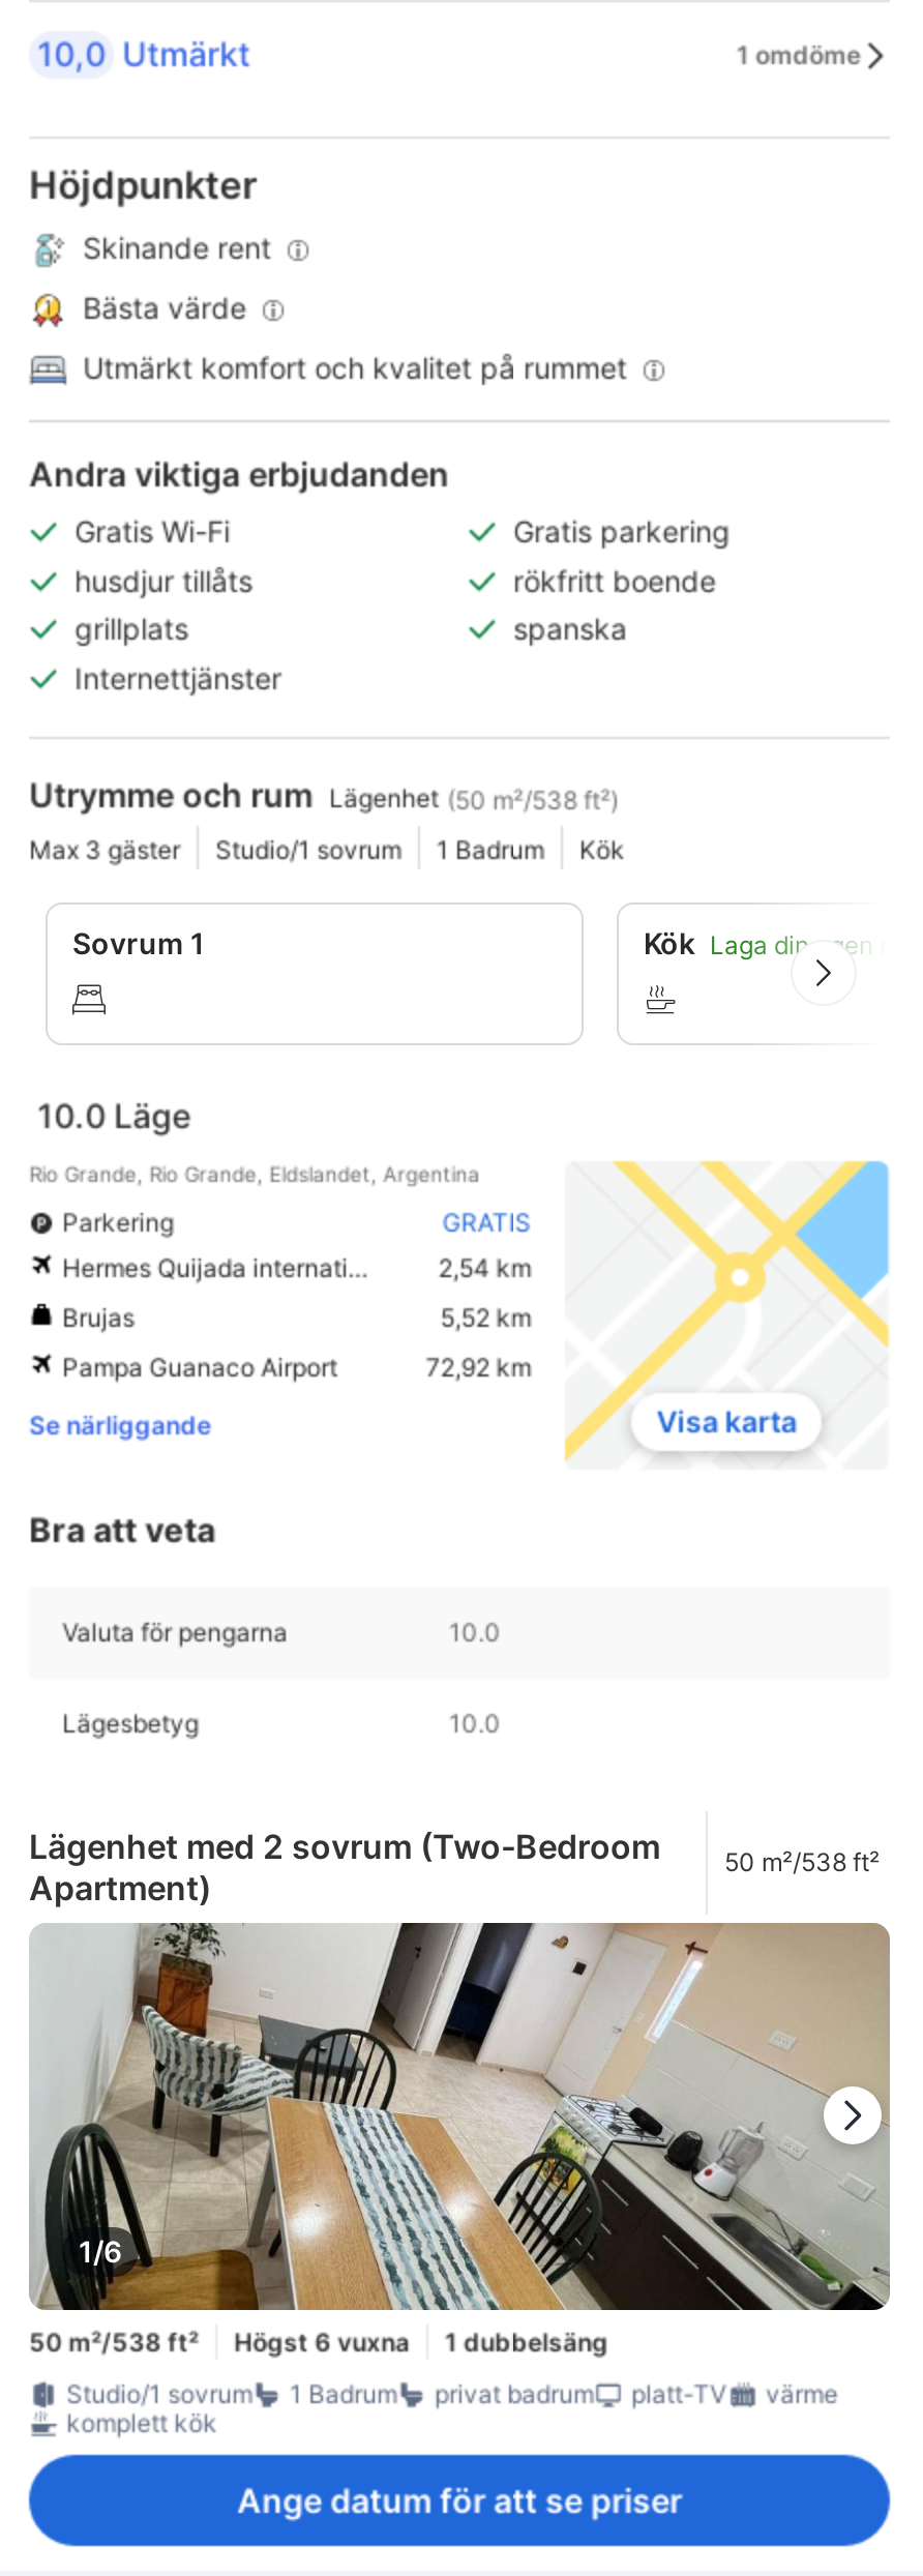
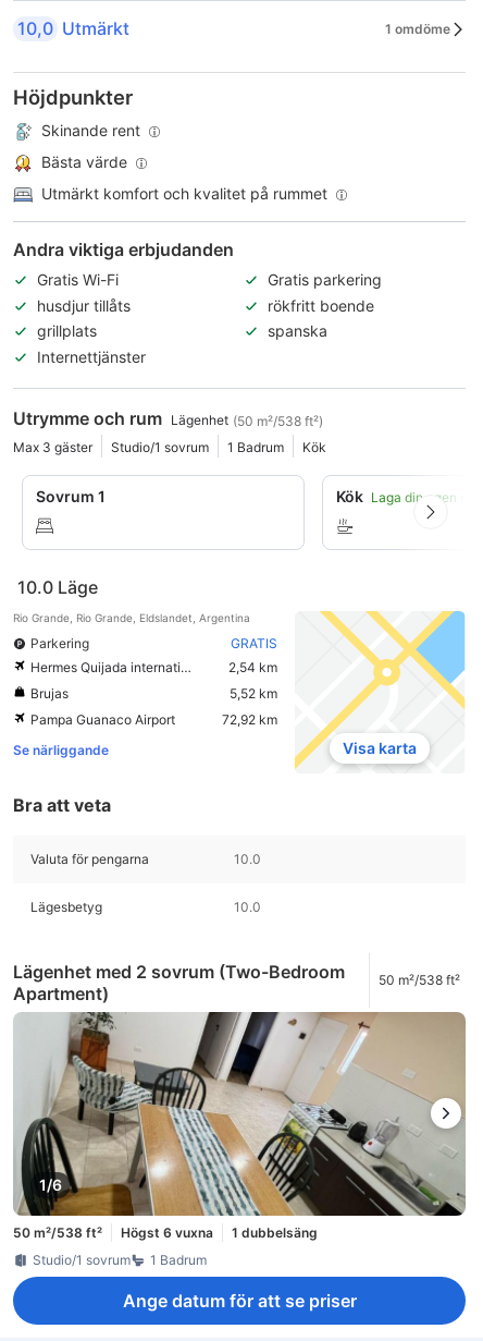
- privat badrum
- platt-TV
- värme
- komplett kök
